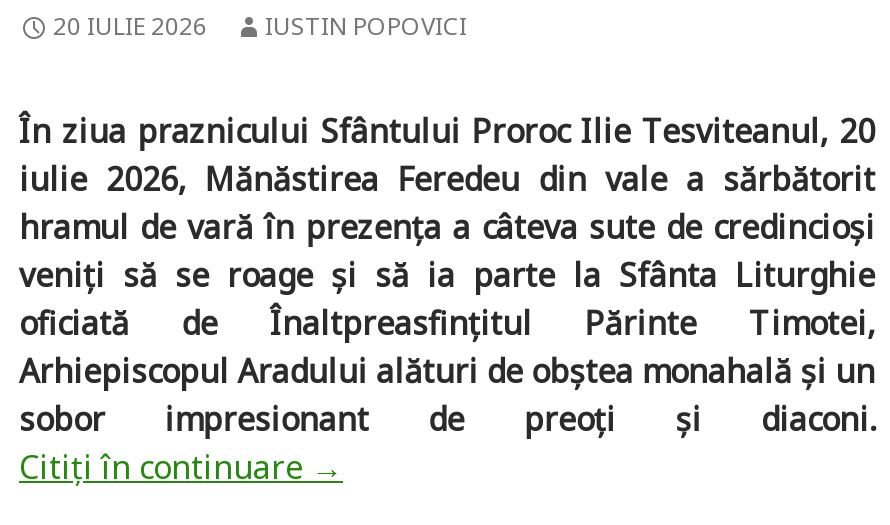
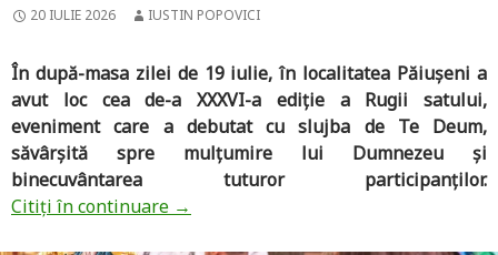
- În ziua praznicului Sfântului Proroc Ilie Tesviteanul, 20
- iulie 2026, Mănăstirea Feredeu din vale a sărbătorit
- hramul de vară în prezența a câteva sute de credincioși
- veniți să se roage și să ia parte la Sfânta Liturghie
- oficiată de Înaltpreasfinţitul Părinte Timotei,
- Arhiepiscopul Aradului alături de obştea monahală și un
- sobor impresionant de preoți și diaconi.
+ În după-masa zilei de 19 iulie, în localitatea Păiușeni a
+ avut loc cea de-a XXXVI-a ediție a Rugii satului,
+ eveniment care a debutat cu slujba de Te Deum,
+ săvârșită spre mulțumire lui Dumnezeu și
+ binecuvântarea tuturor participanților.
